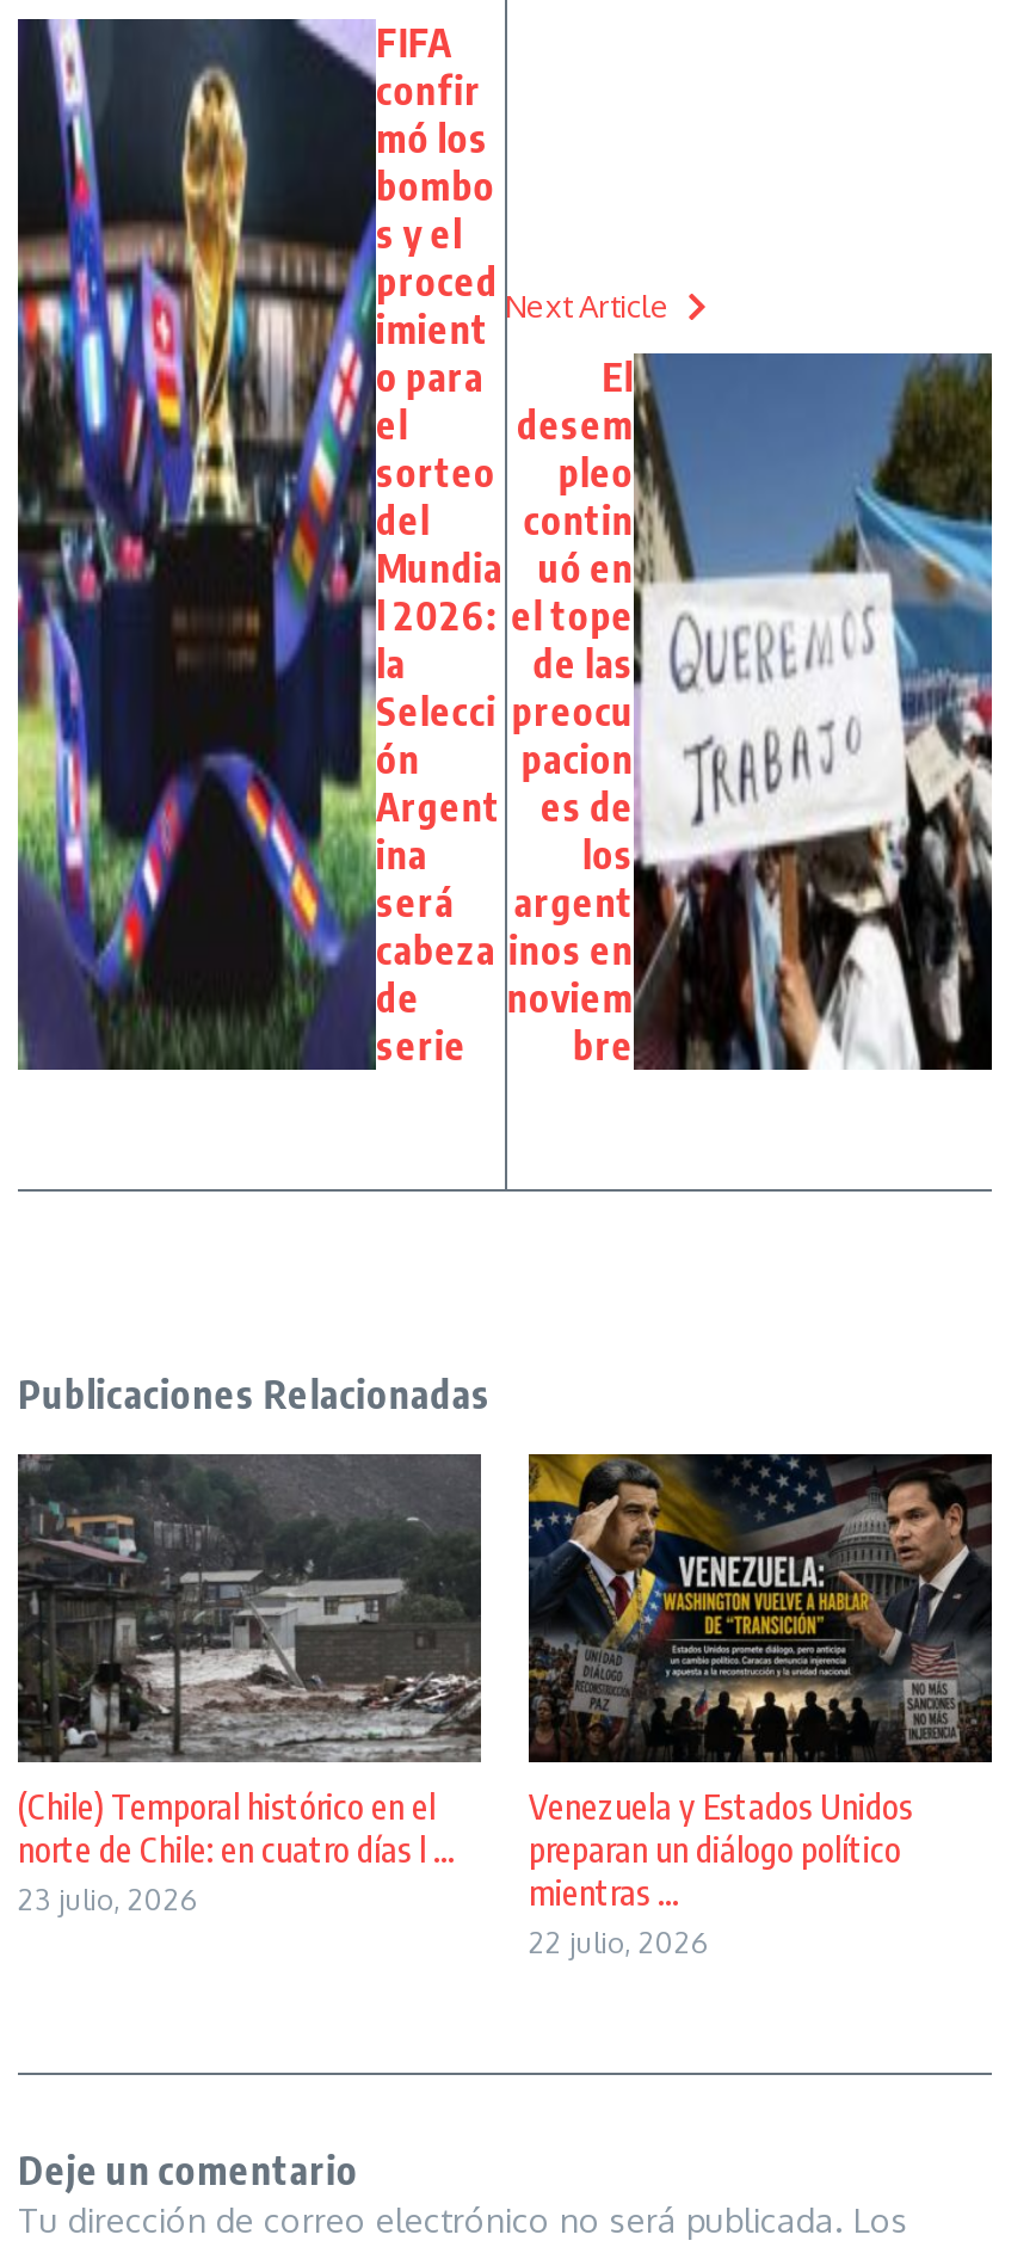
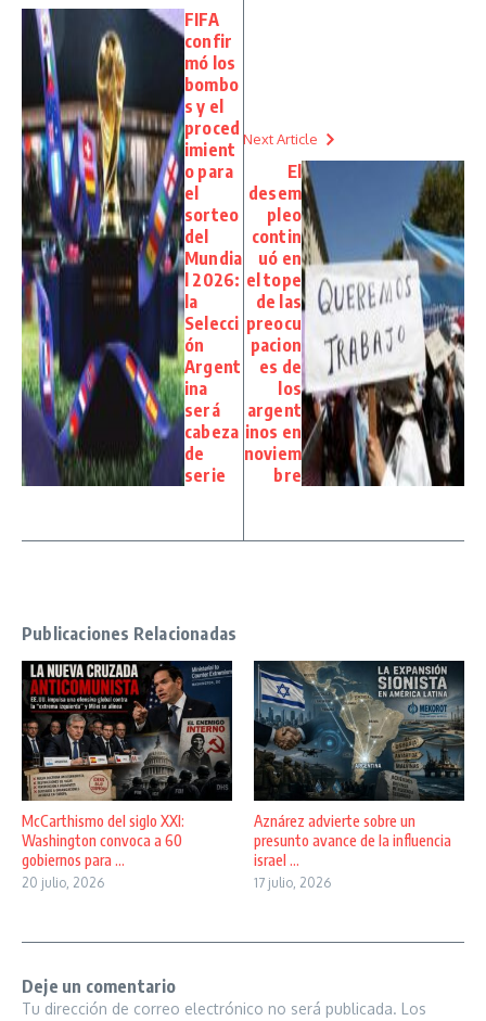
- [image]
- (Chile) Temporal histórico en el
- norte de Chile: en cuatro días l ...
- 23 julio, 2026
+ [image]
+ McCarthismo del siglo XXI:
+ Washington convoca a 60
+ gobiernos para ...
+ 20 julio, 2026

- [image]
- Venezuela y Estados Unidos
- preparan un diálogo político
- mientras ...
- 22 julio, 2026
+ [image]
+ Aznárez advierte sobre un
+ presunto avance de la influencia
+ israel ...
+ 17 julio, 2026
